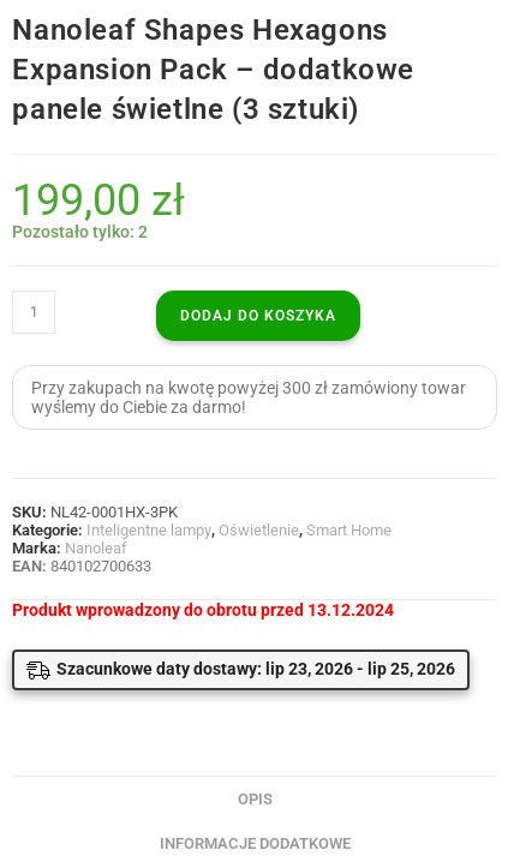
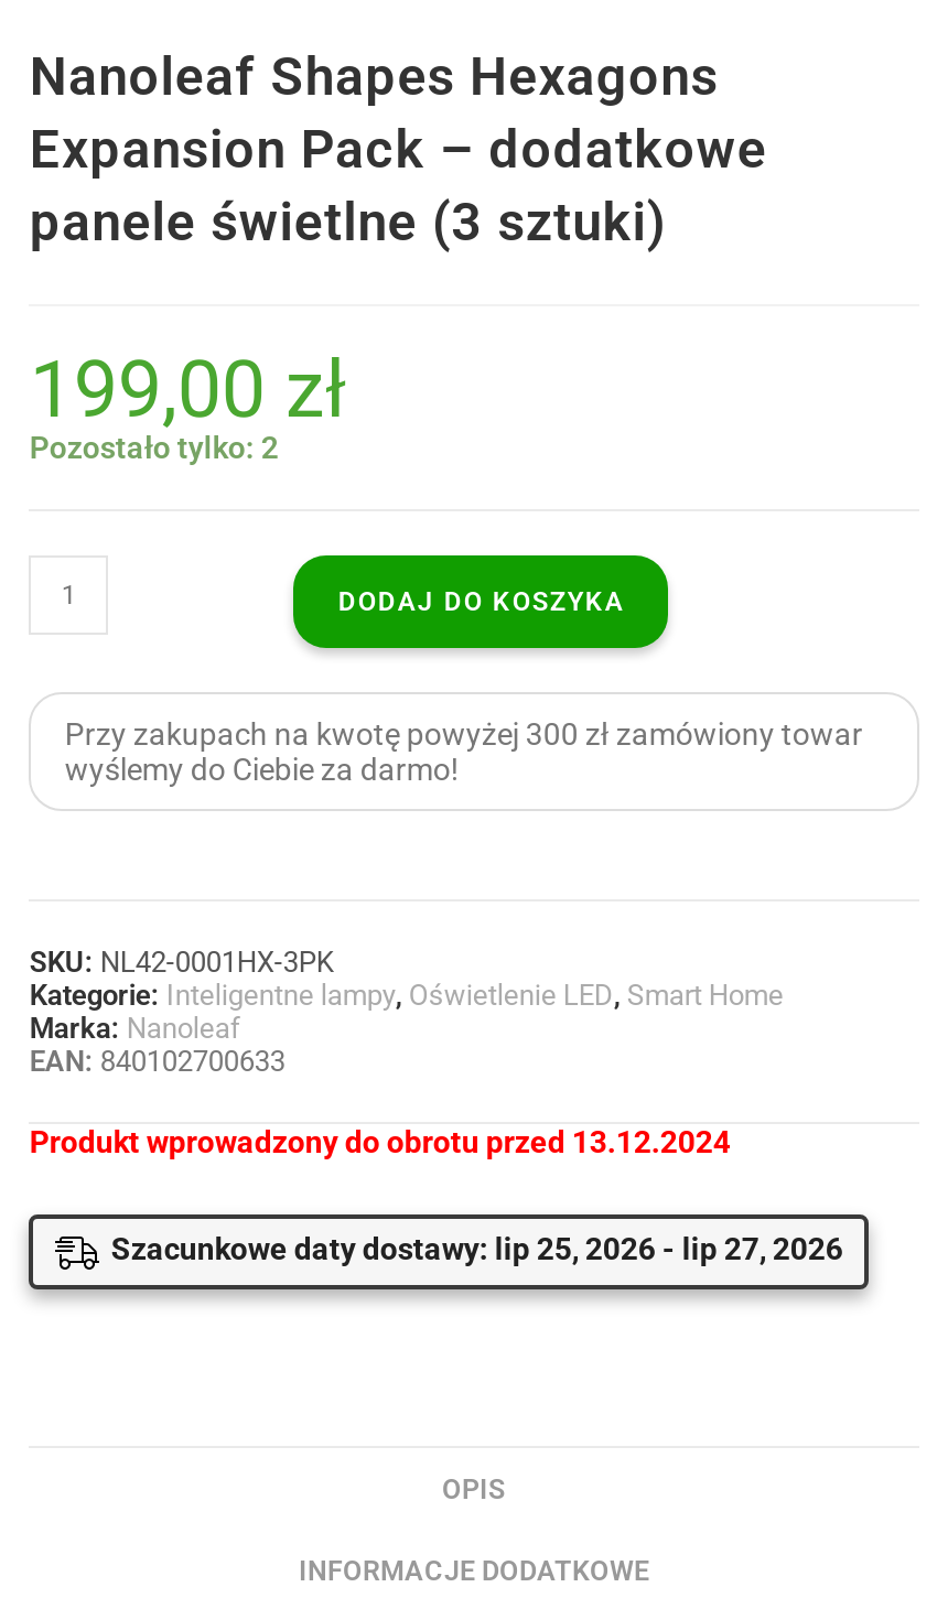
- Kategorie: Inteligentne lampy, Oświetlenie, Smart Home
+ Kategorie: Inteligentne lampy, Oświetlenie LED, Smart Home

- Szacunkowe daty dostawy: lip 23, 2026 - lip 25, 2026
+ Szacunkowe daty dostawy: lip 25, 2026 - lip 27, 2026
